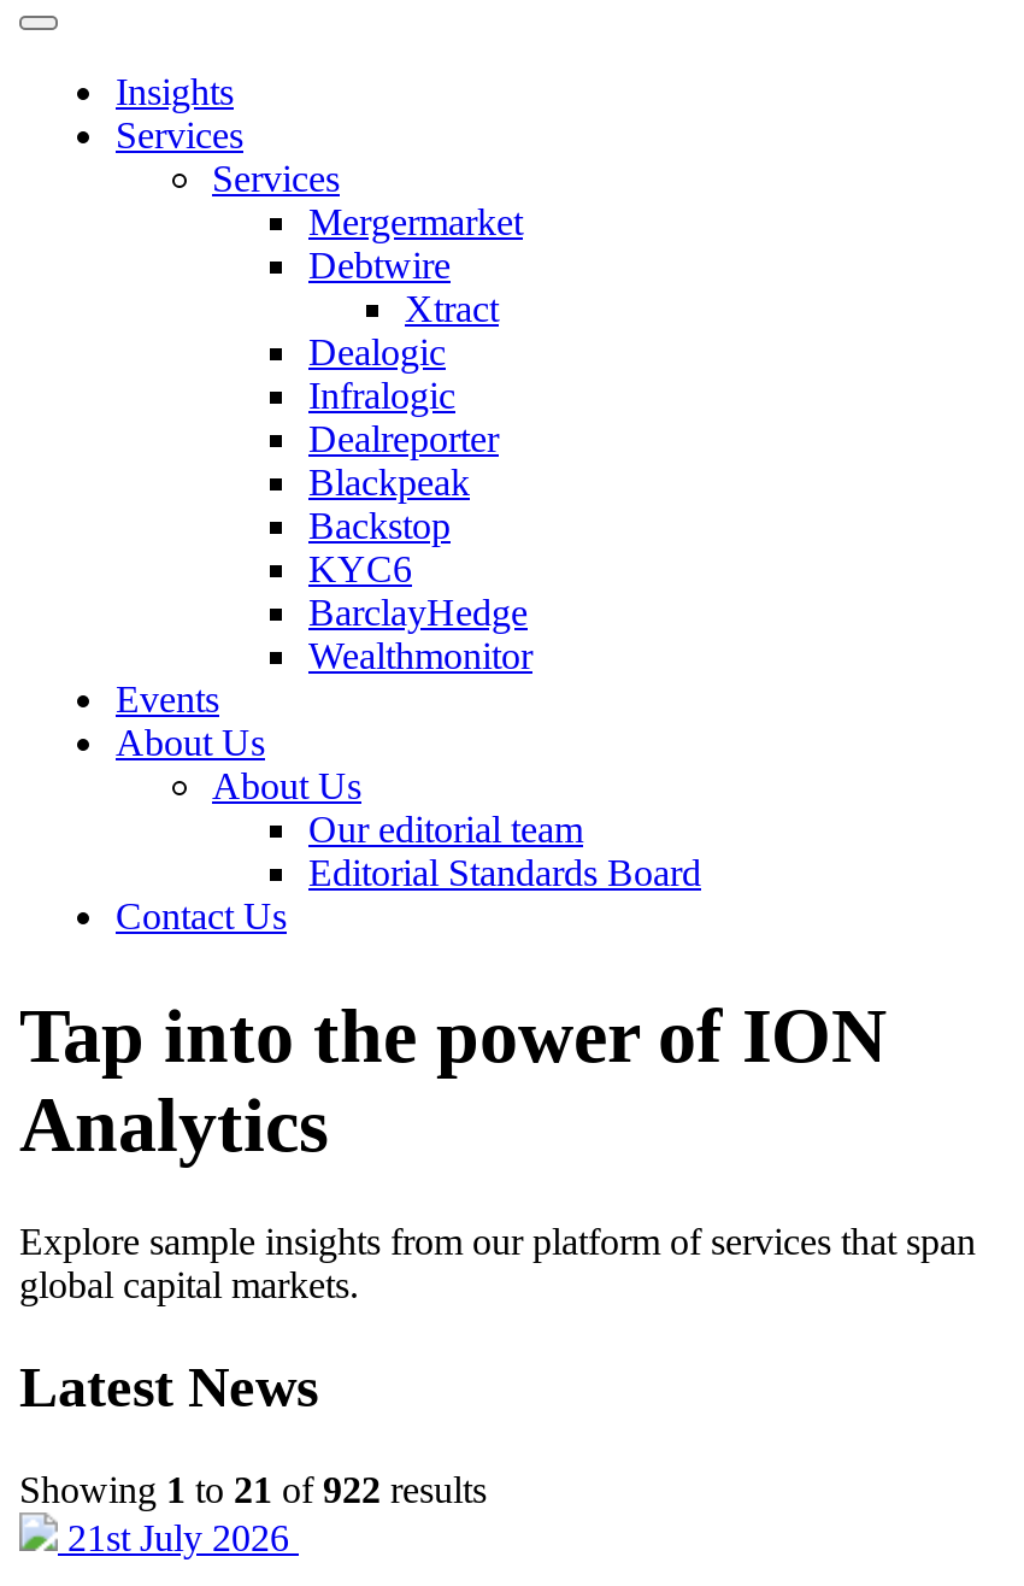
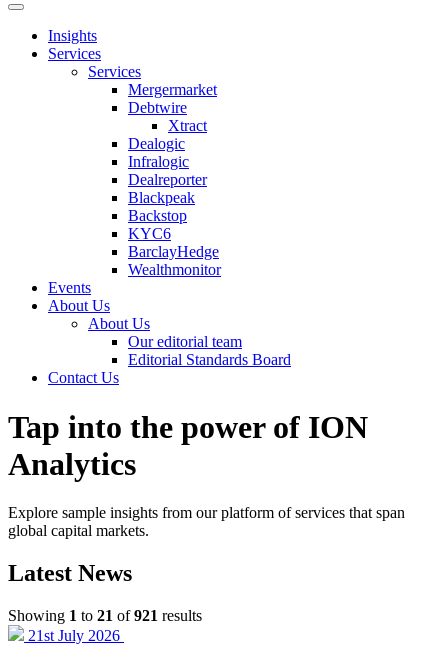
- Showing 1 to 21 of 922 results
+ Showing 1 to 21 of 921 results
